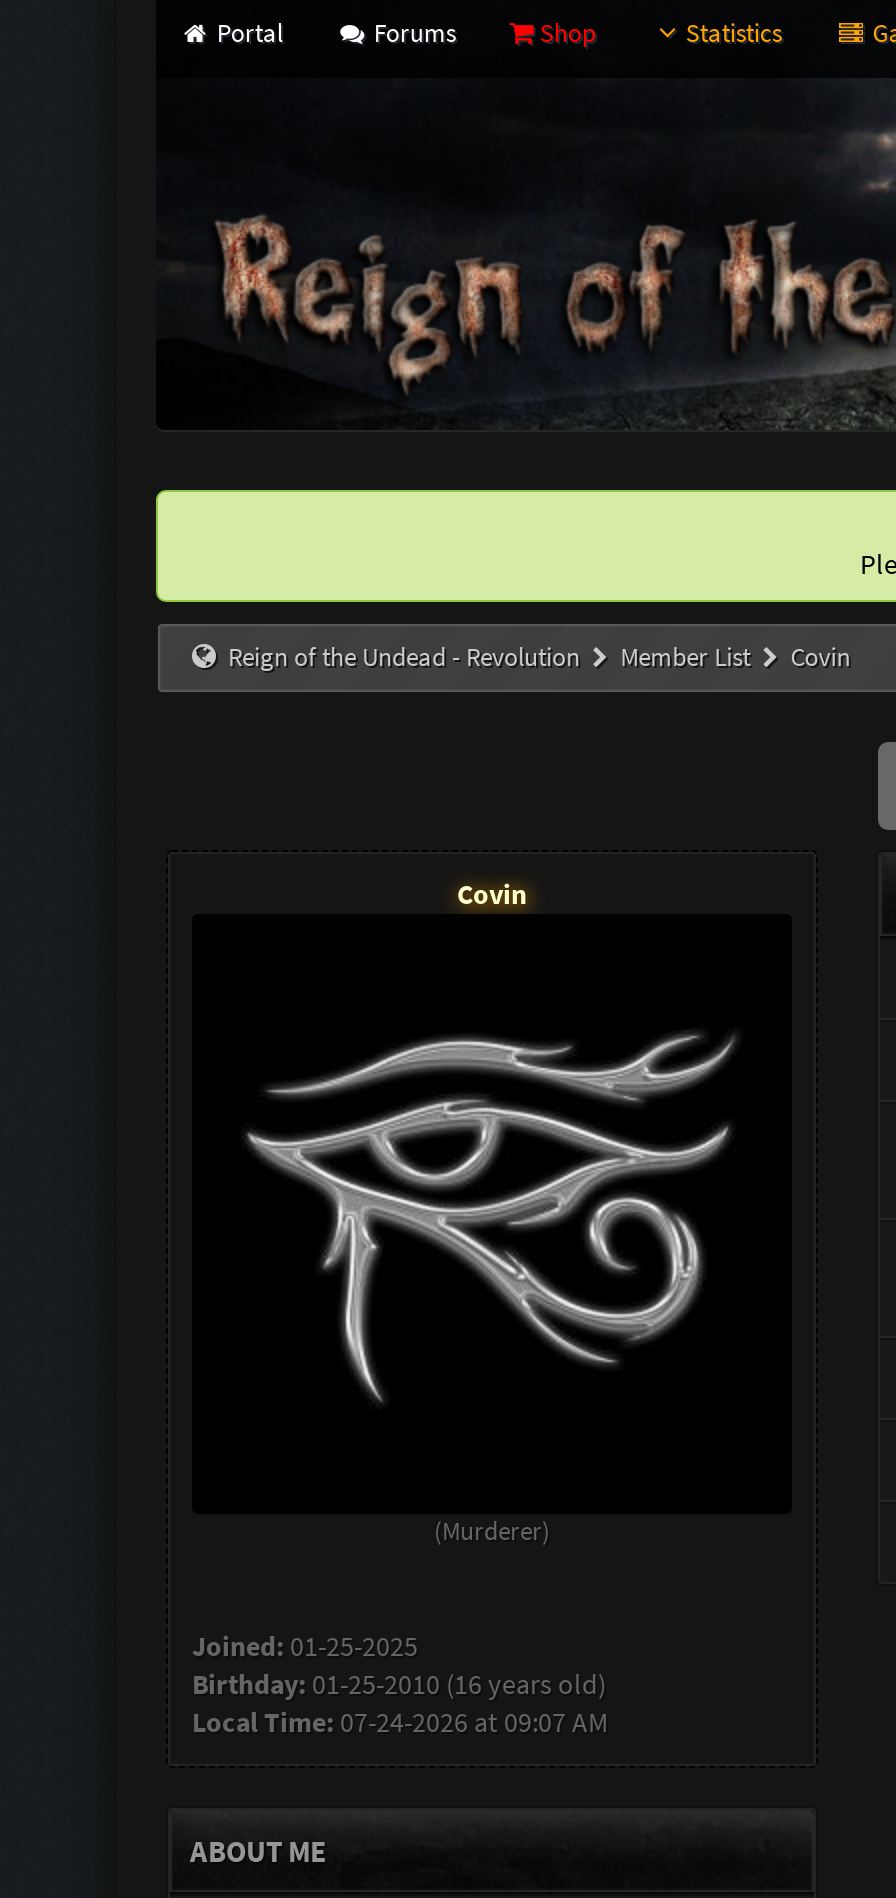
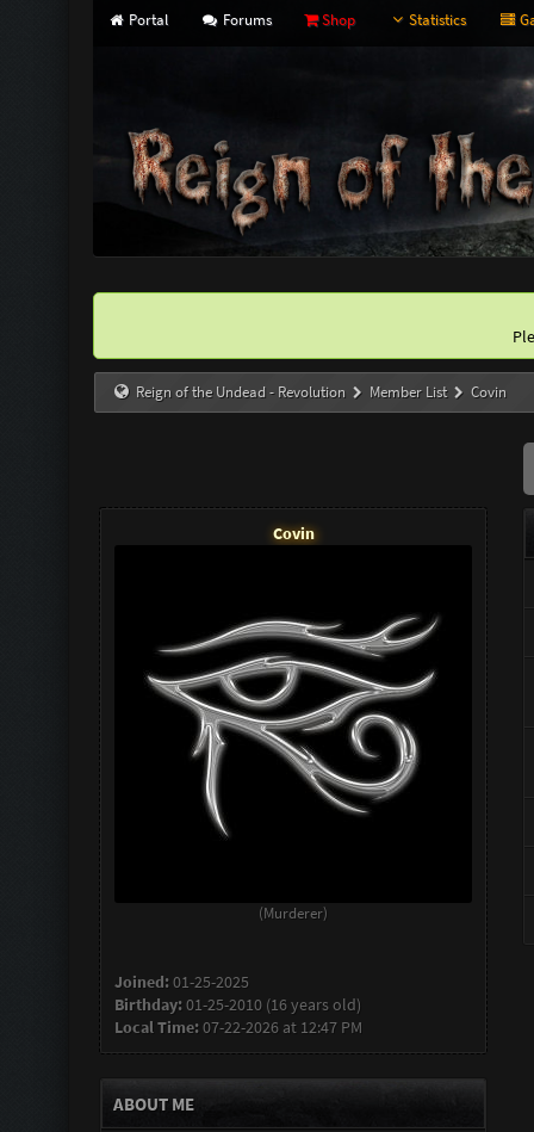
- Local Time: 07-24-2026 at 09:07 AM
+ Local Time: 07-22-2026 at 12:47 PM
